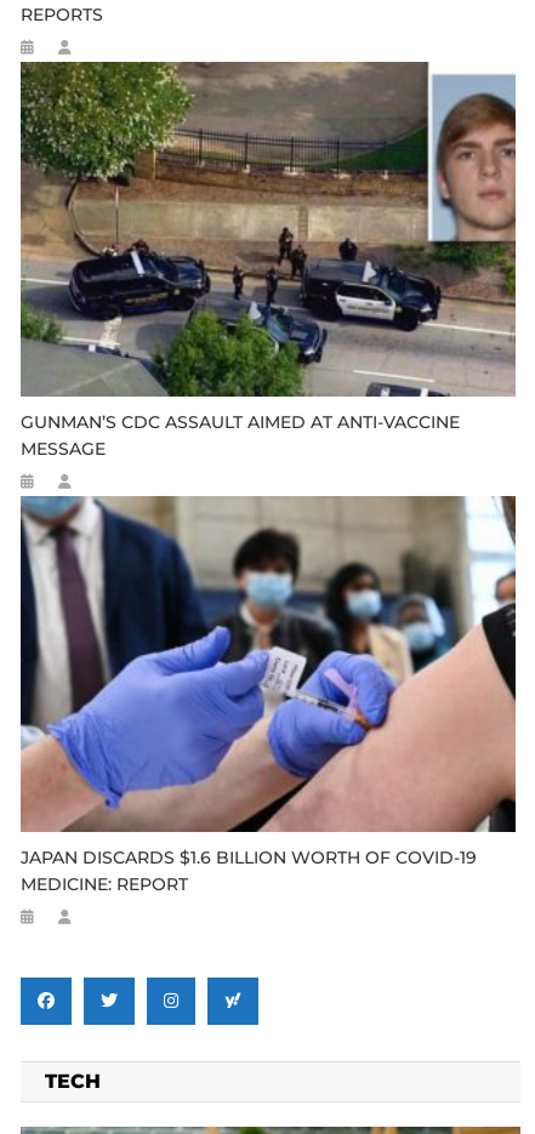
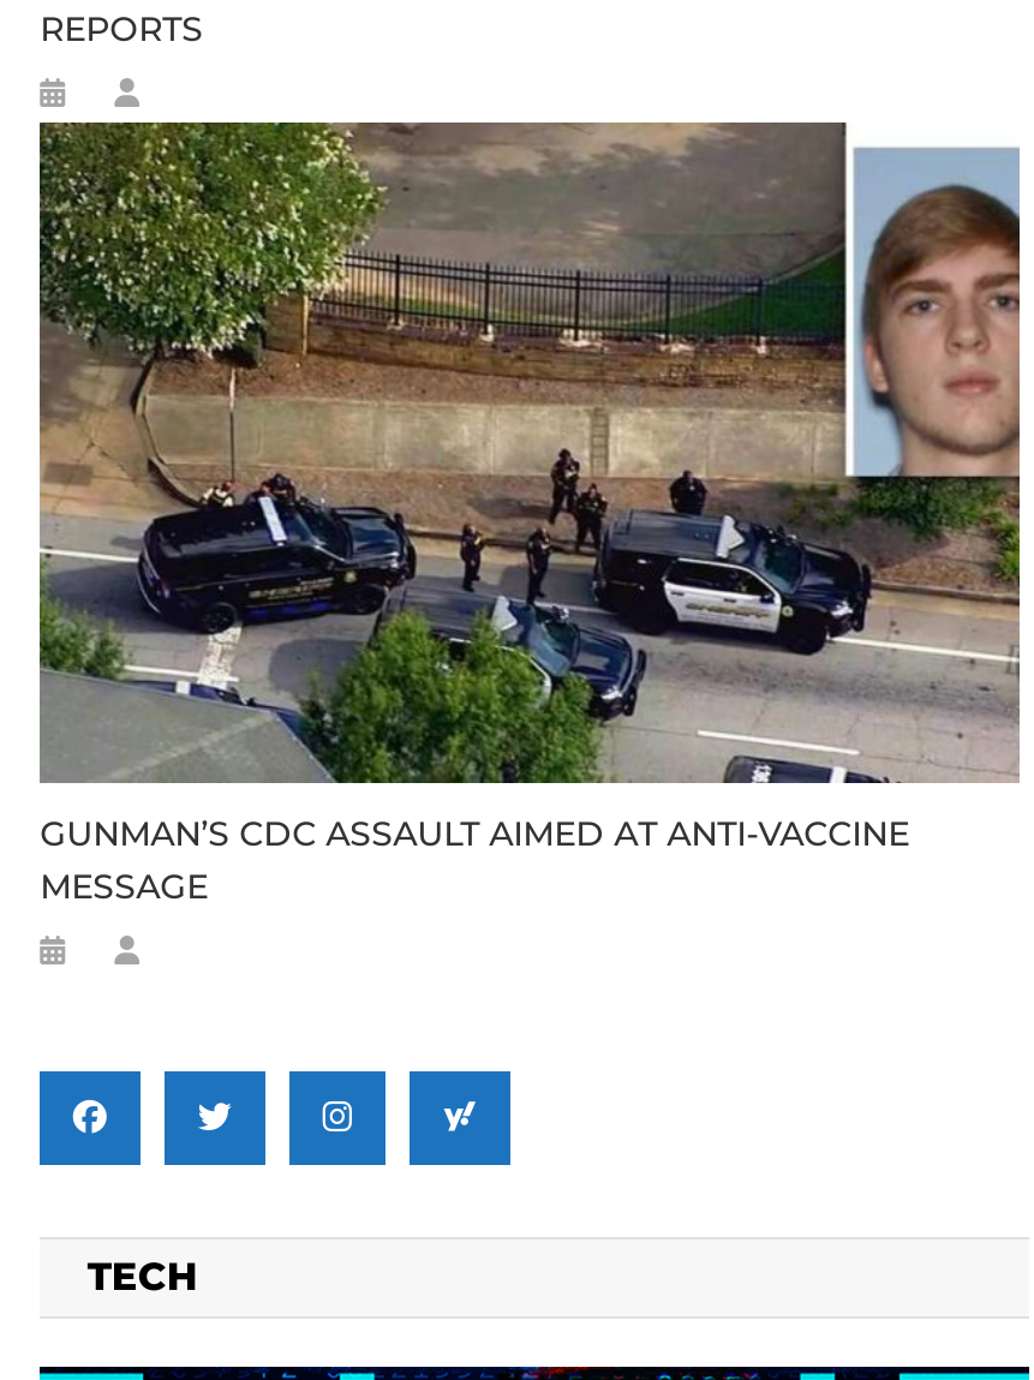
- [image]
- JAPAN DISCARDS $1.6 BILLION WORTH OF COVID-19
- MEDICINE: REPORT
